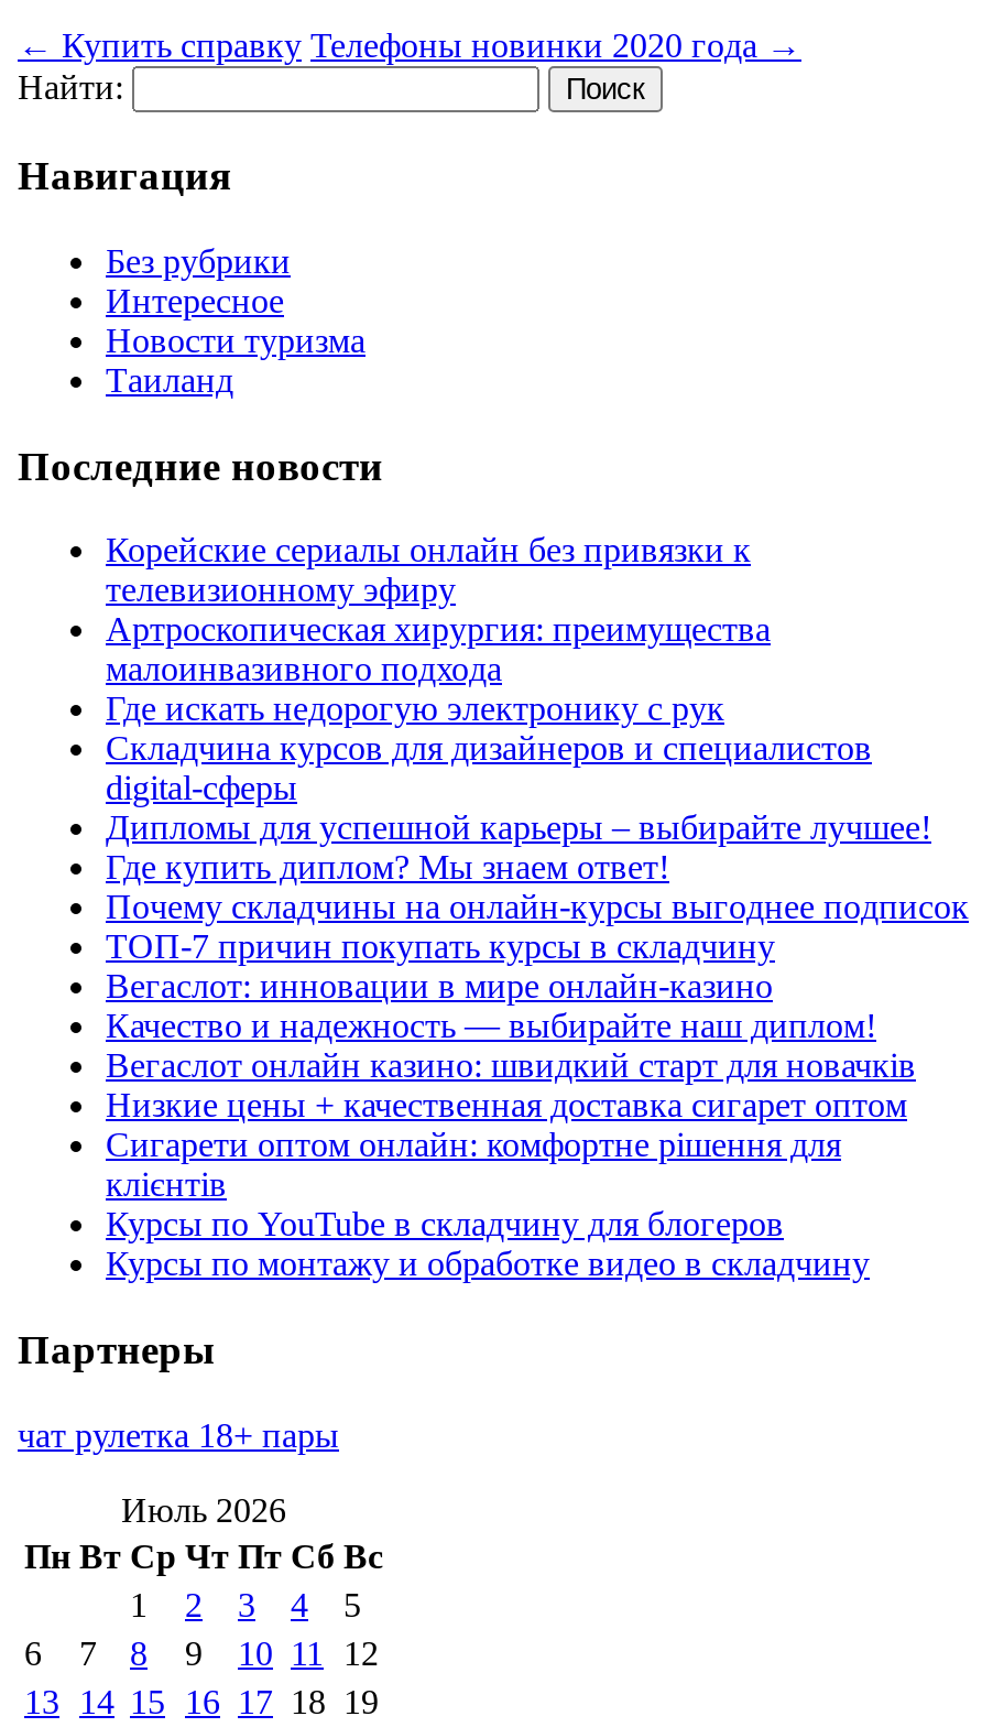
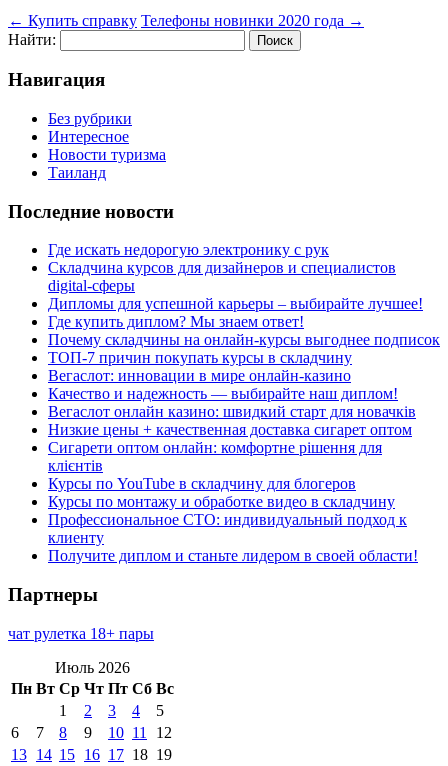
- Корейские сериалы онлайн без привязки к
- телевизионному эфиру
- Артроскопическая хирургия: преимущества
- малоинвазивного подхода

moved up: Где искать недорогую электронику с рук | Складчина курсов для дизайнеров и специалистов | Дипломы для успешной карьеры – выбирайте лучшее! | ... | Курсы по YouTube в складчину для блогеров | Курсы по монтажу и обработке видео в складчину

+ Профессиональное СТО: индивидуальный подход к
+ клиенту
+ Получите диплом и станьте лидером в своей области!
